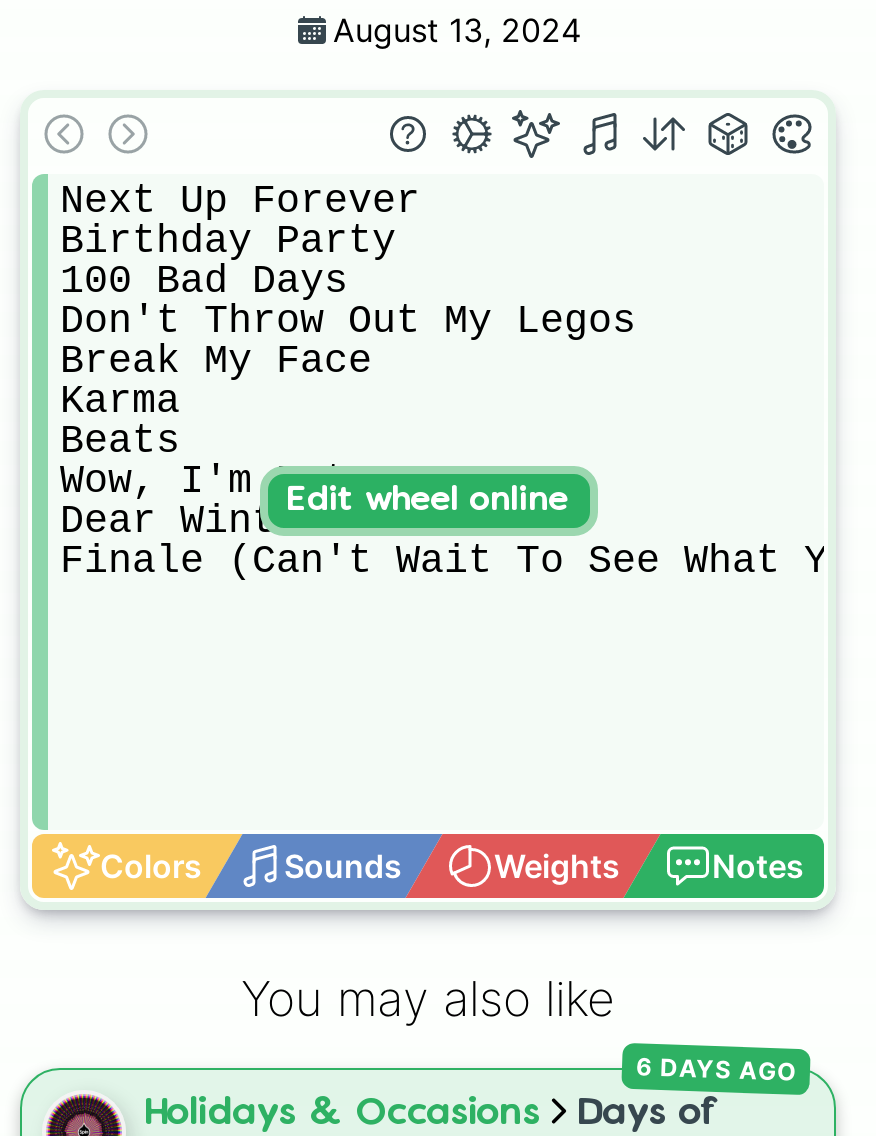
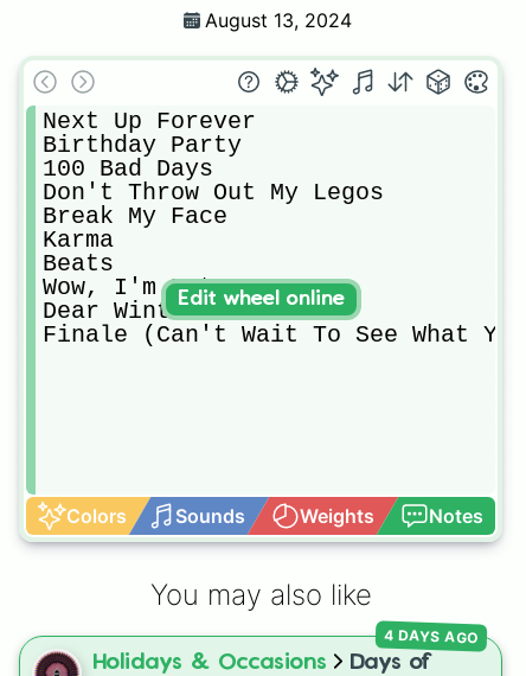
- 6 DAYS AGO
+ 4 DAYS AGO
